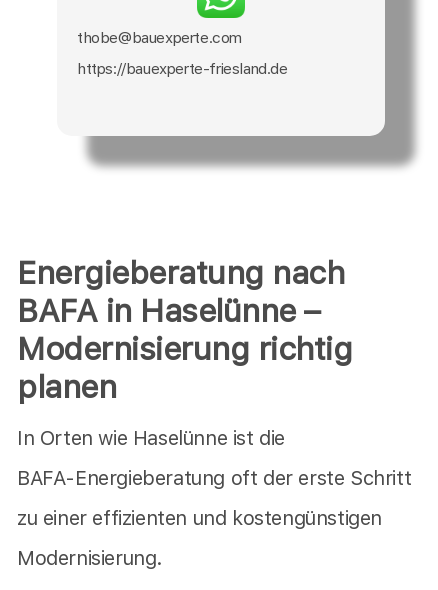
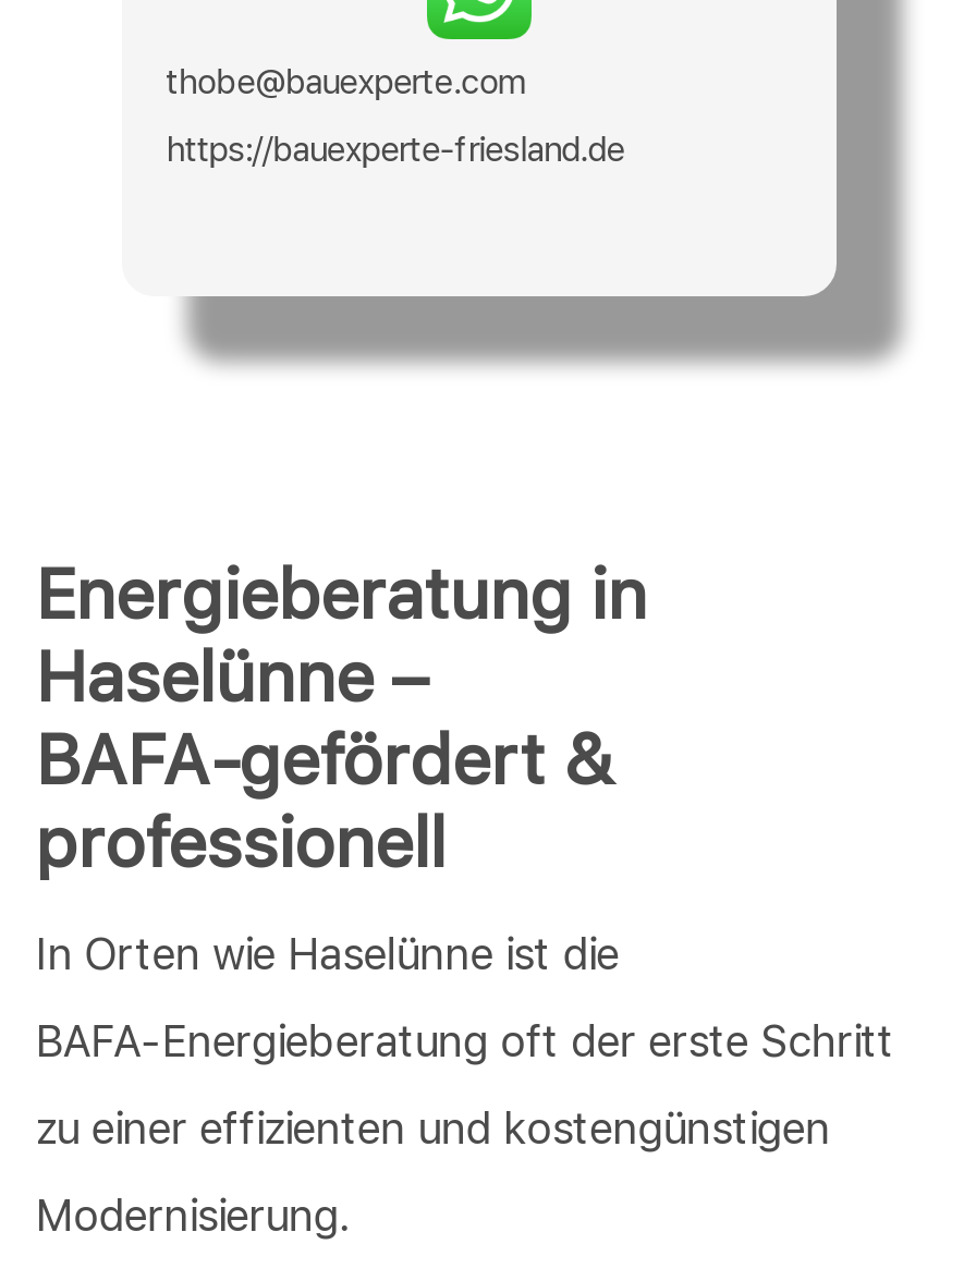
- Energieberatung nach
- BAFA in Haselünne –
- Modernisierung richtig
- planen
+ Energieberatung in
+ Haselünne –
+ BAFA‑gefördert &
+ professionell
